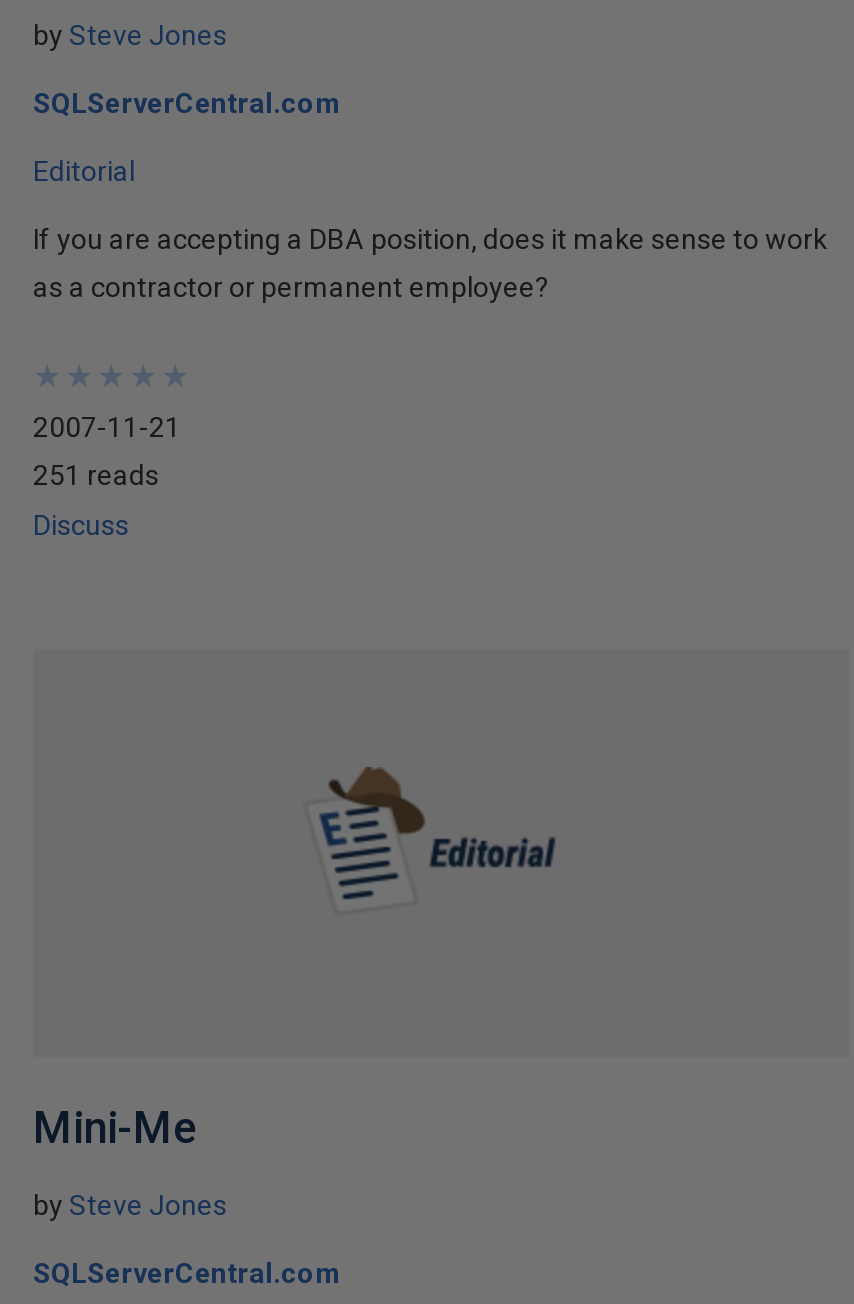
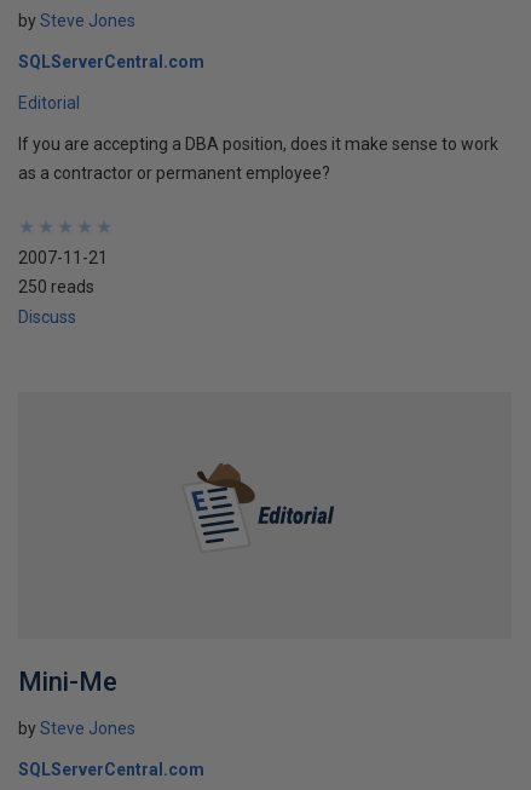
- 251 reads
+ 250 reads
